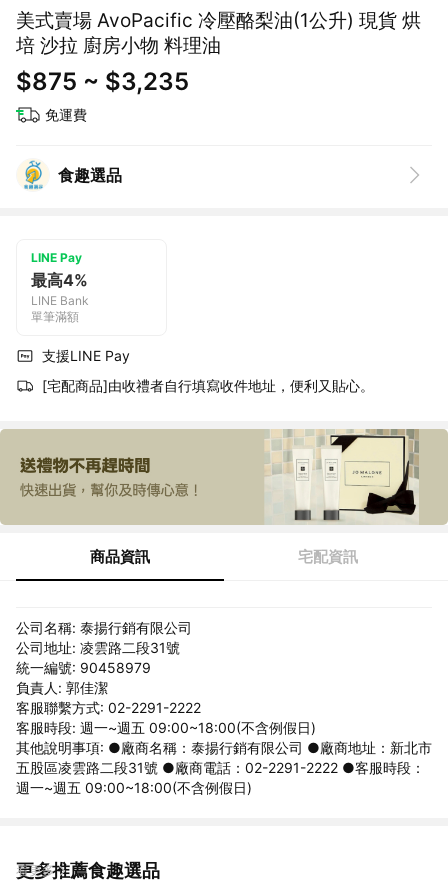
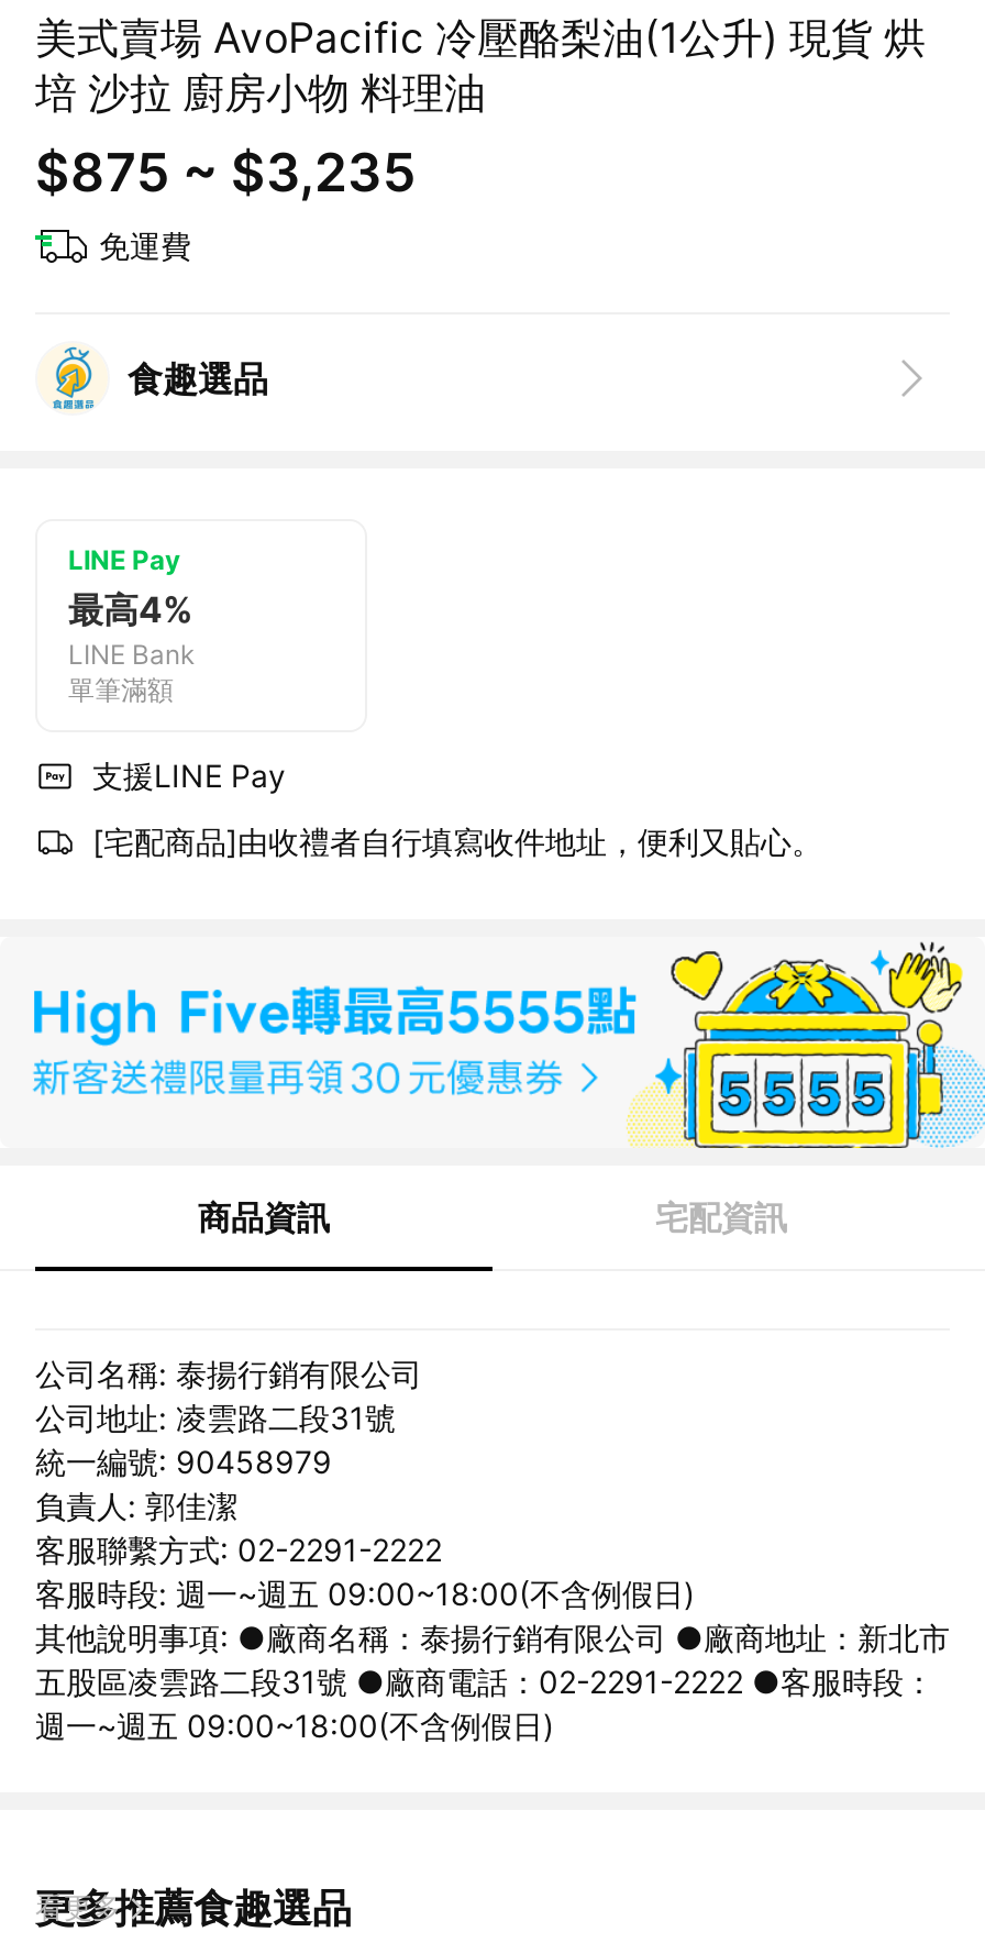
- [image]
+ [image]
